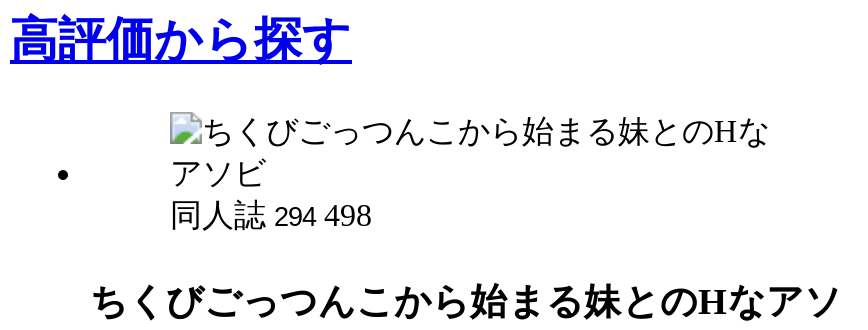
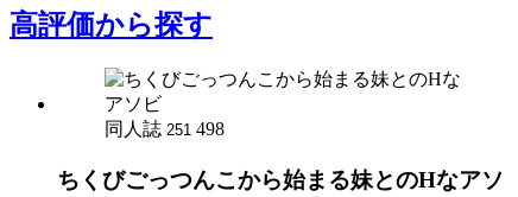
- 同人誌 294 498
+ 同人誌 251 498
